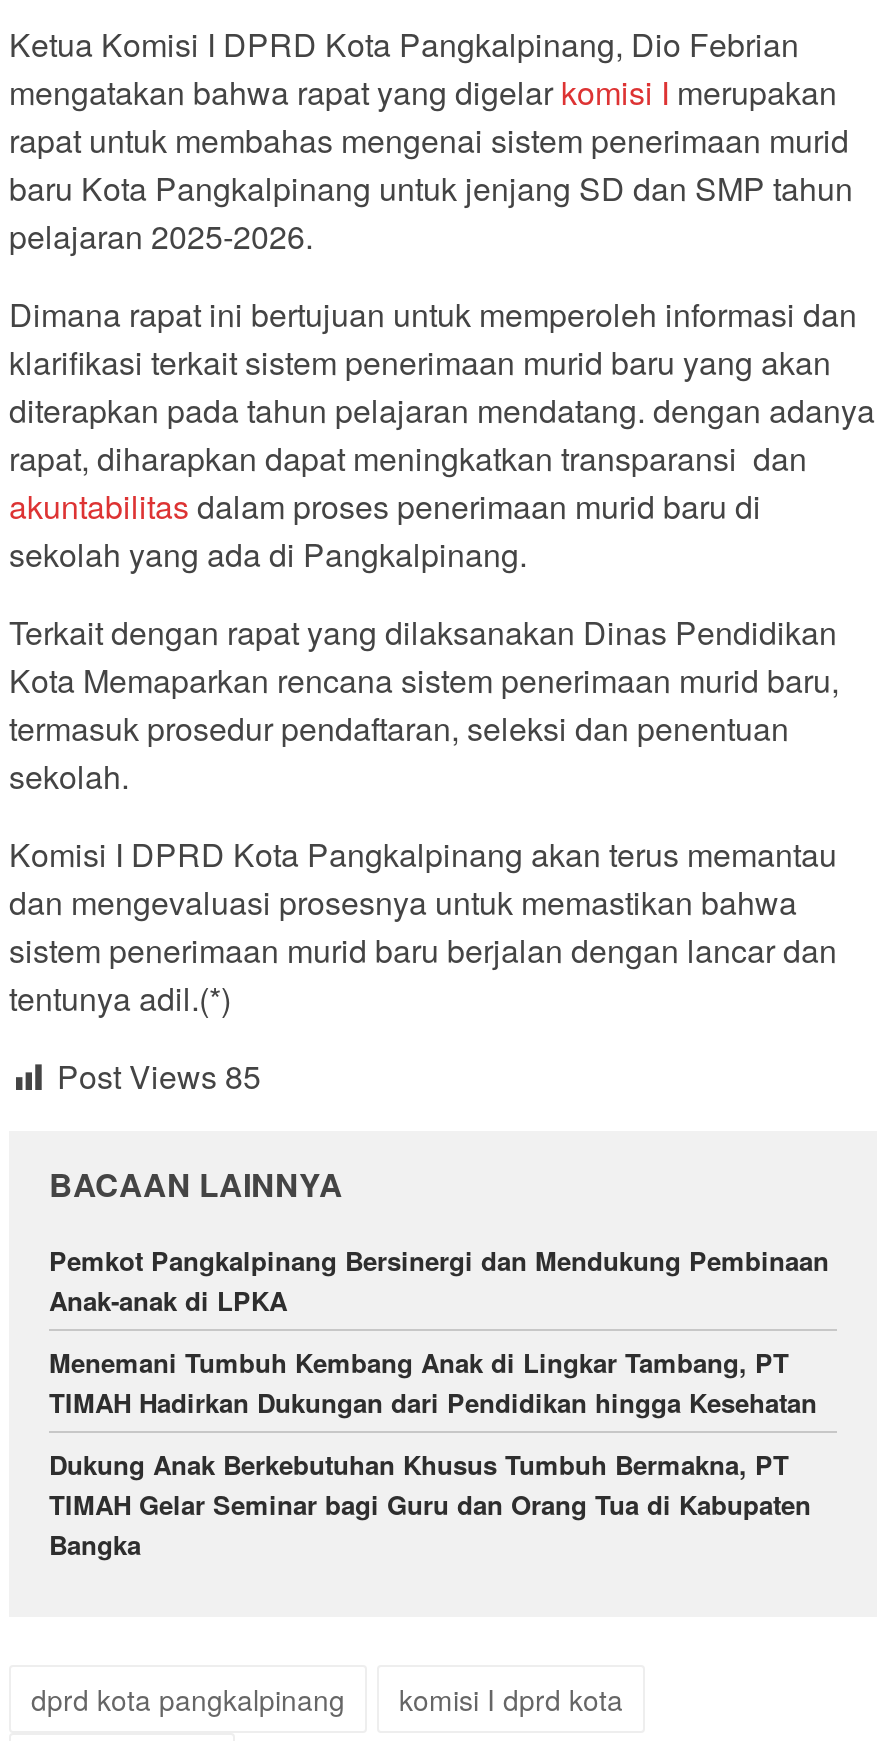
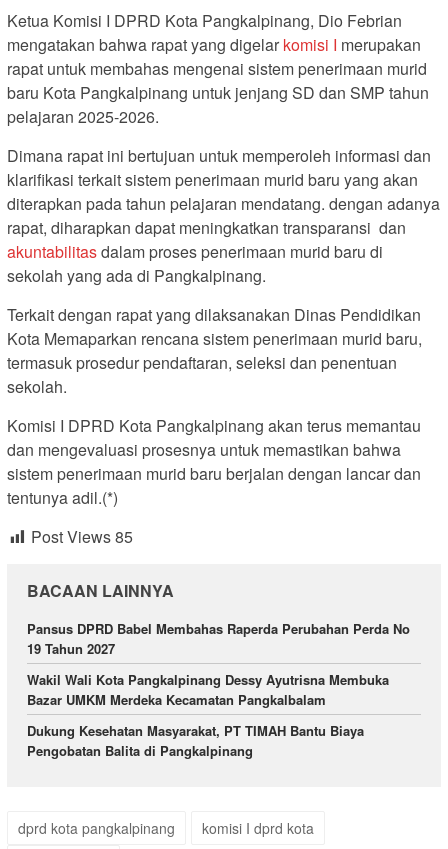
- Pemkot Pangkalpinang Bersinergi dan Mendukung Pembinaan
- Anak-anak di LPKA
+ Pansus DPRD Babel Membahas Raperda Perubahan Perda No
+ 19 Tahun 2027

- Menemani Tumbuh Kembang Anak di Lingkar Tambang, PT
- TIMAH Hadirkan Dukungan dari Pendidikan hingga Kesehatan
+ Wakil Wali Kota Pangkalpinang Dessy Ayutrisna Membuka
+ Bazar UMKM Merdeka Kecamatan Pangkalbalam

- Dukung Anak Berkebutuhan Khusus Tumbuh Bermakna, PT
- TIMAH Gelar Seminar bagi Guru dan Orang Tua di Kabupaten
- Bangka
+ Dukung Kesehatan Masyarakat, PT TIMAH Bantu Biaya
+ Pengobatan Balita di Pangkalpinang
